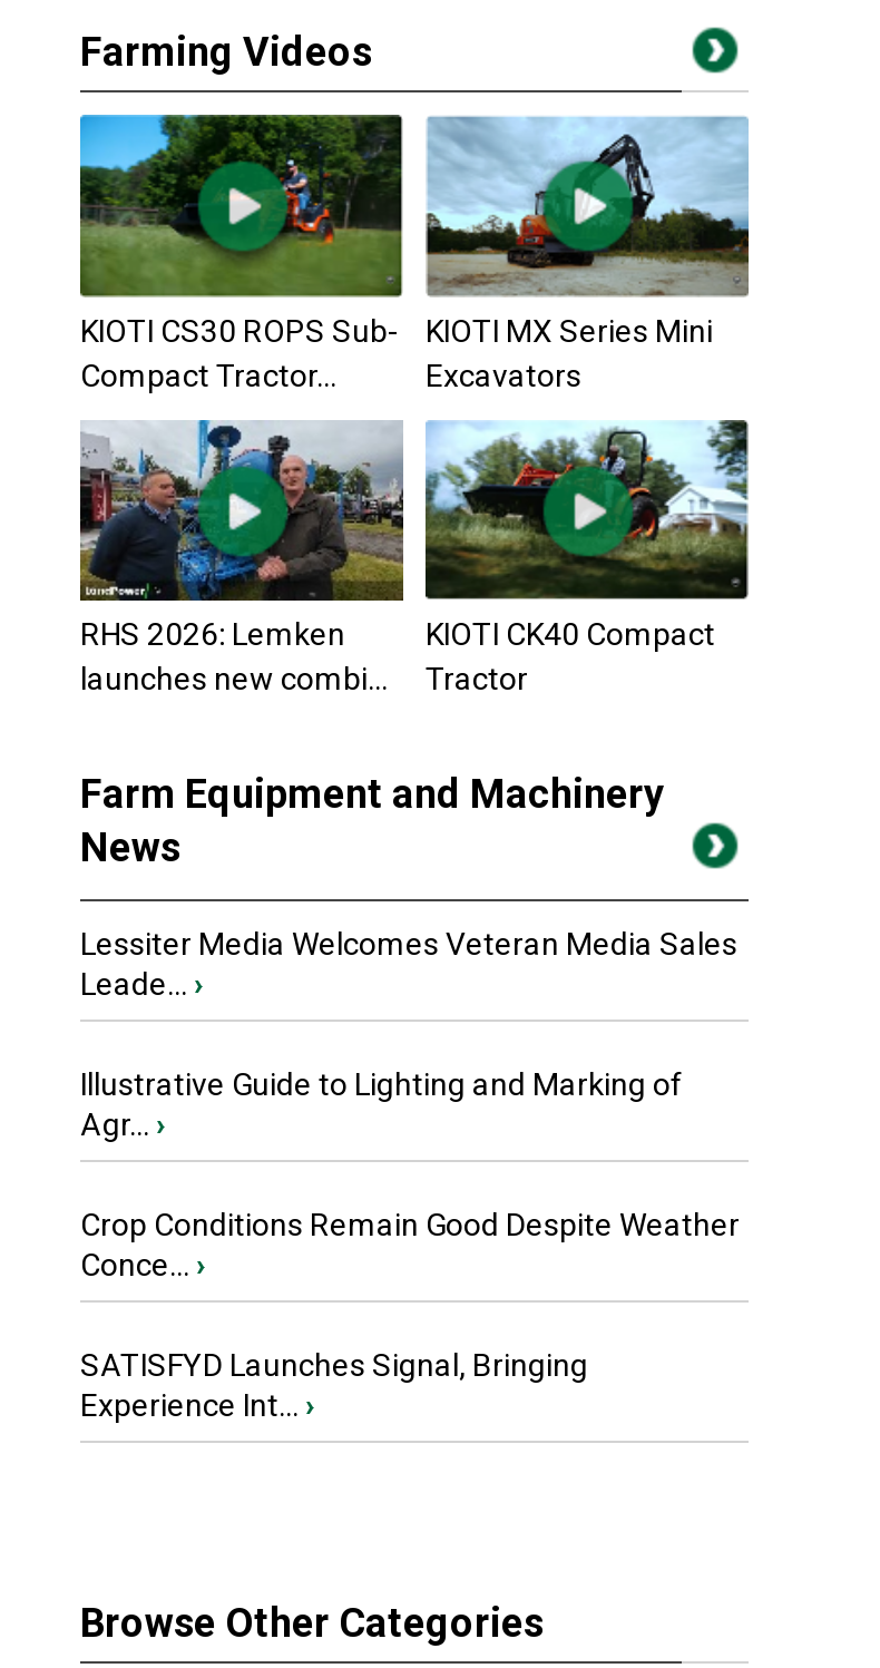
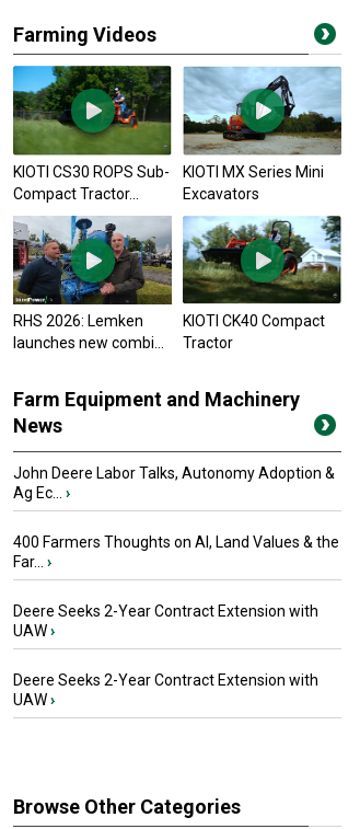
- Lessiter Media Welcomes Veteran Media Sales
- Leade... ›
+ John Deere Labor Talks, Autonomy Adoption &
+ Ag Ec... ›

- Illustrative Guide to Lighting and Marking of
- Agr... ›
+ 400 Farmers Thoughts on AI, Land Values & the
+ Far... ›

- Crop Conditions Remain Good Despite Weather
- Conce... ›
+ Deere Seeks 2-Year Contract Extension with
+ UAW ›

- SATISFYD Launches Signal, Bringing
- Experience Int... ›
+ Deere Seeks 2-Year Contract Extension with
+ UAW ›
